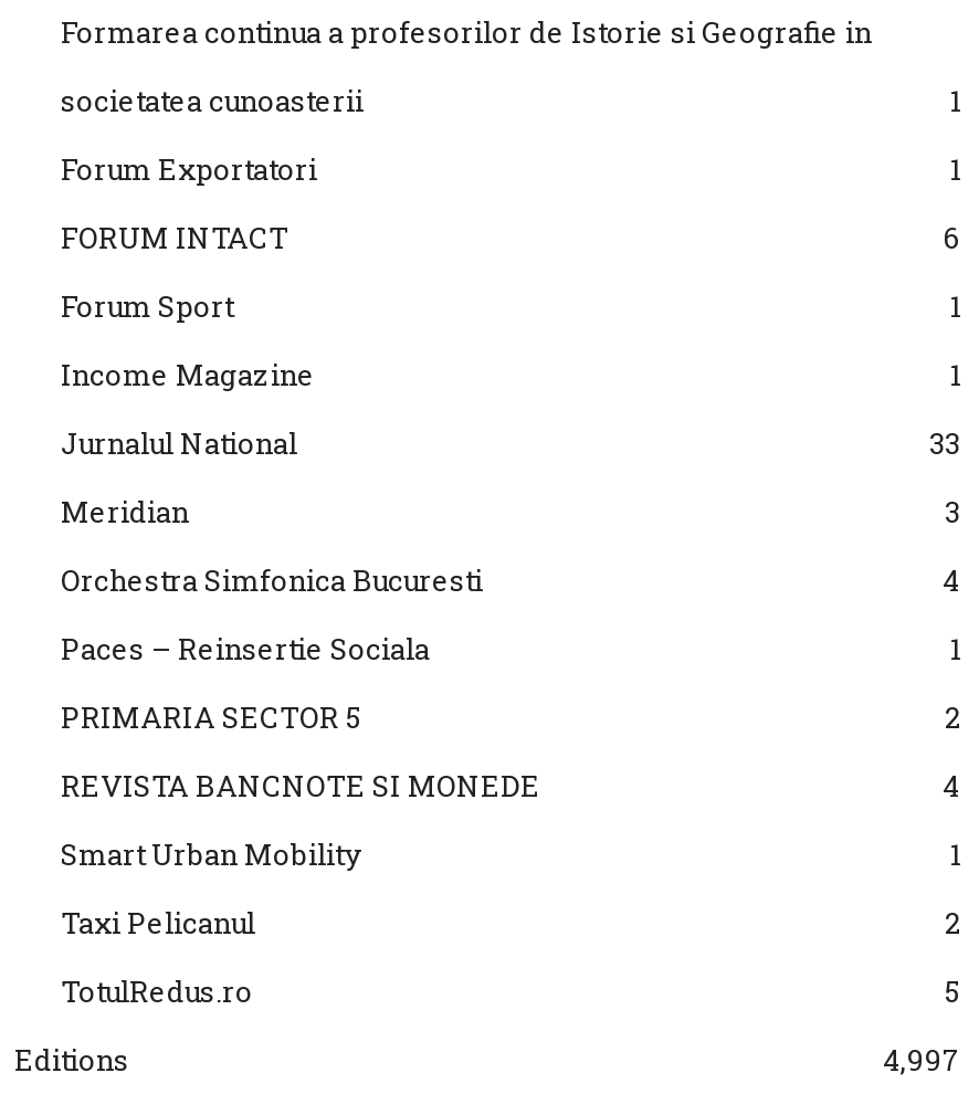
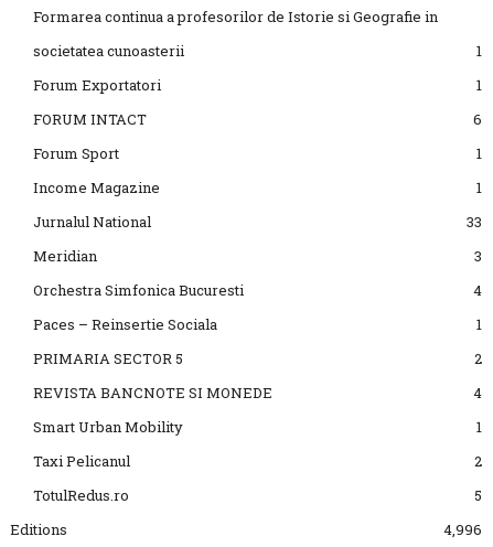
- 4,997
+ 4,996
